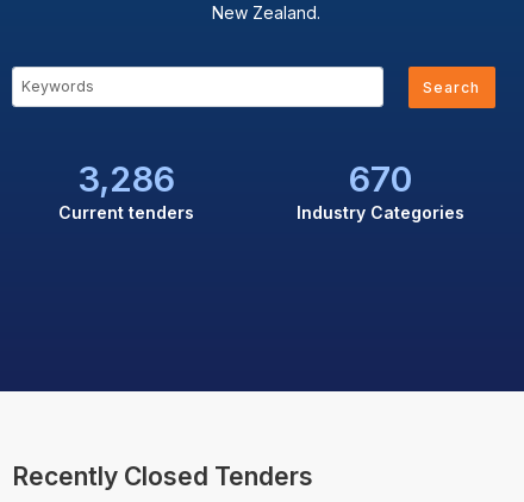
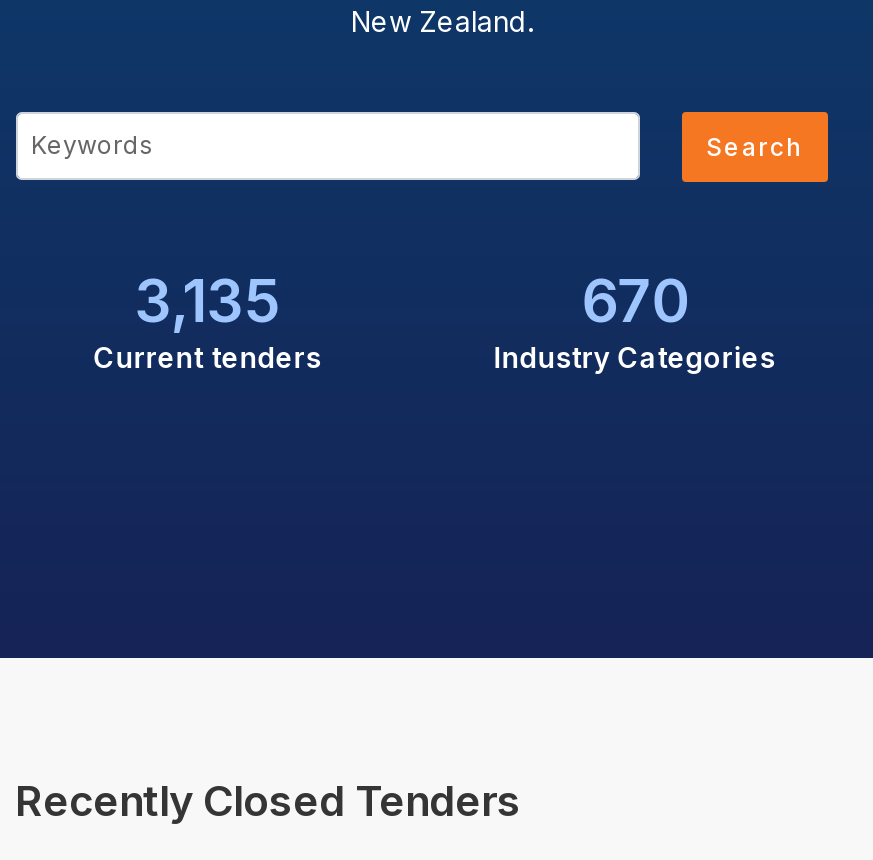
- 3,286
+ 3,135
